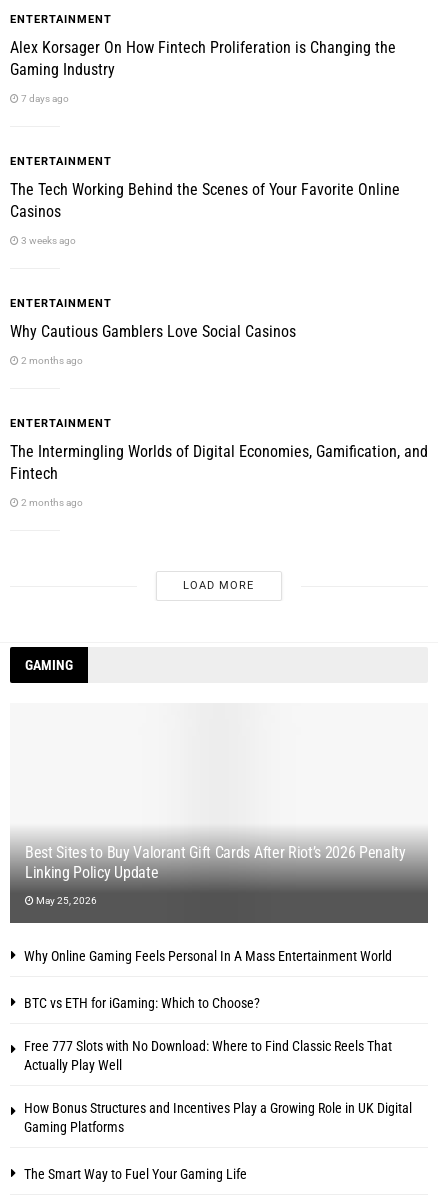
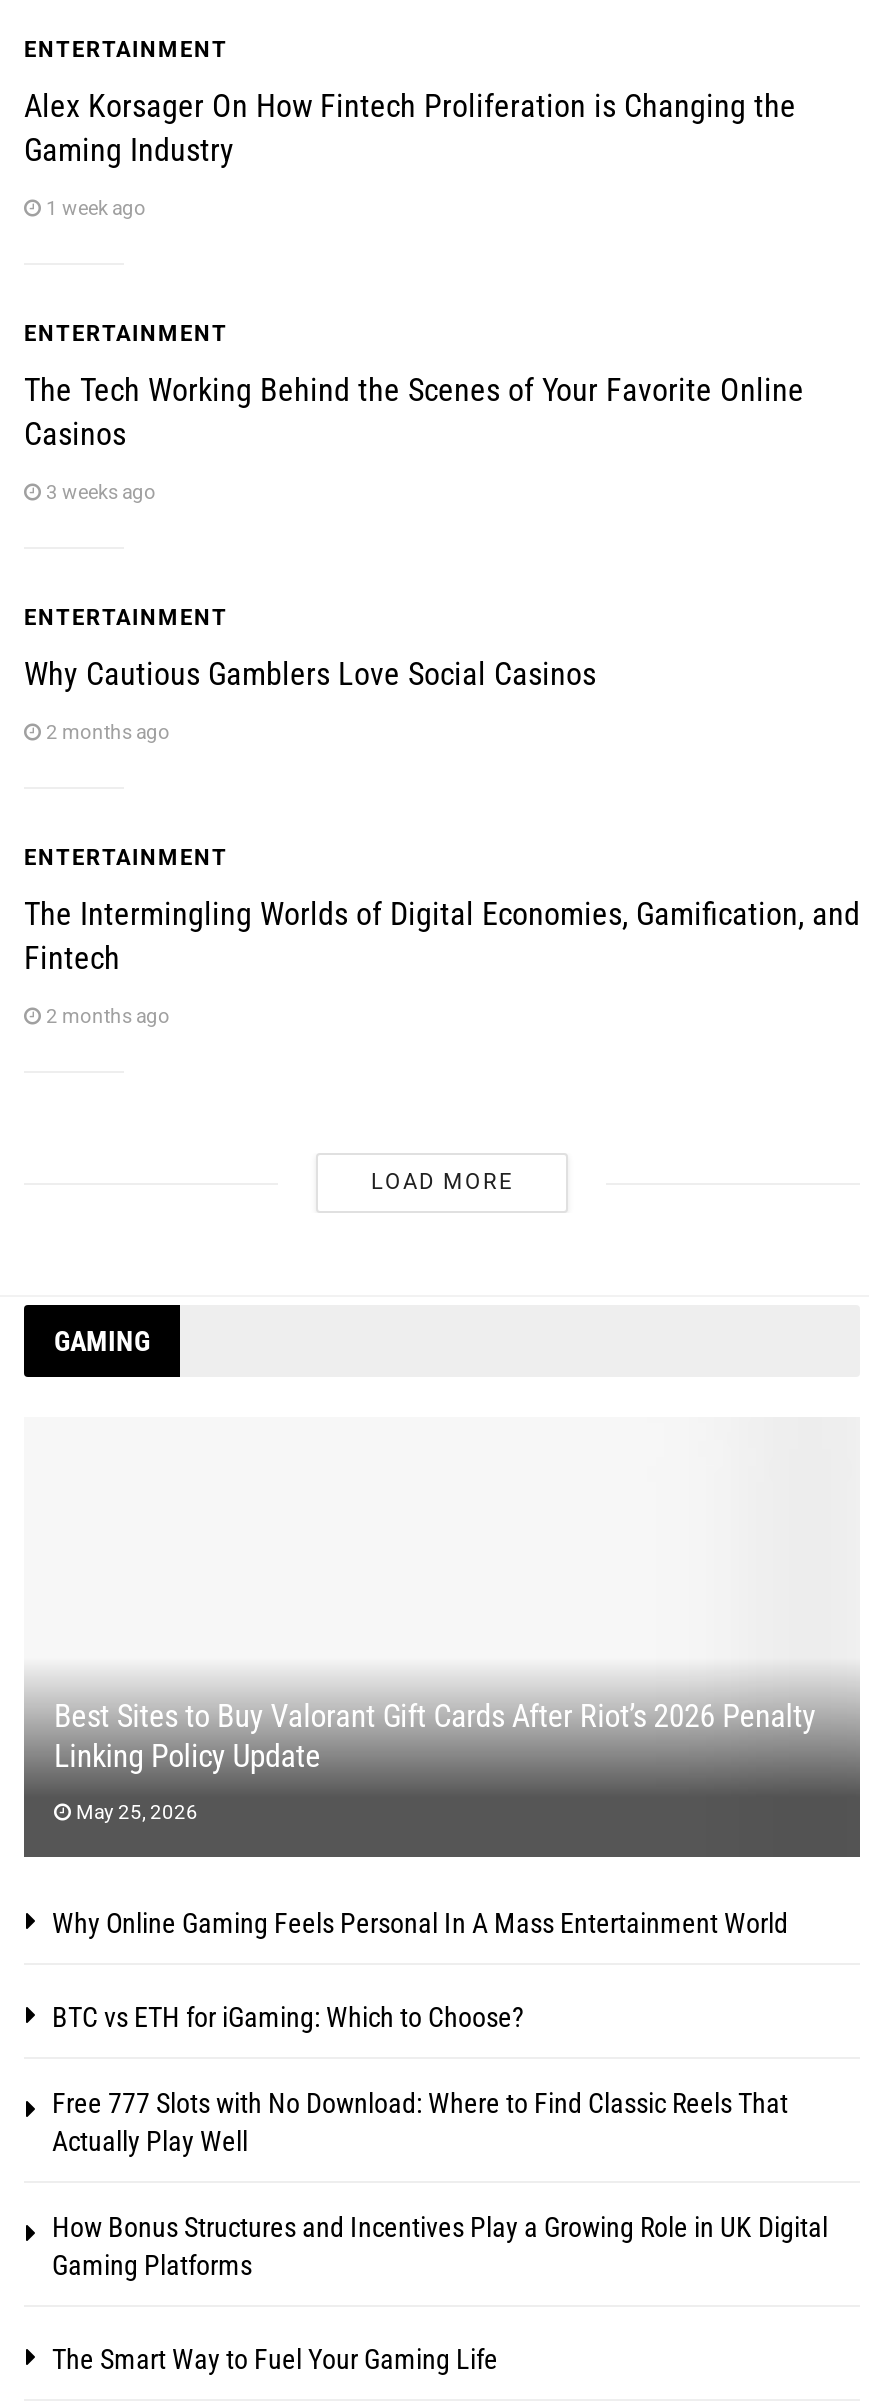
- 7 days ago
+ 1 week ago
